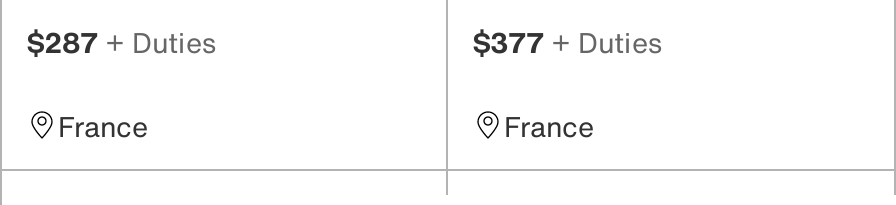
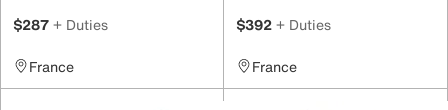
- $377 + Duties
+ $392 + Duties
